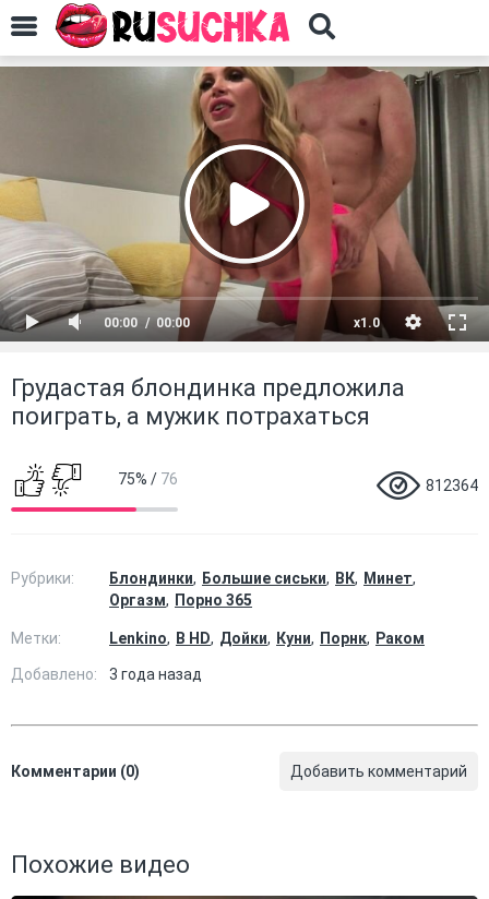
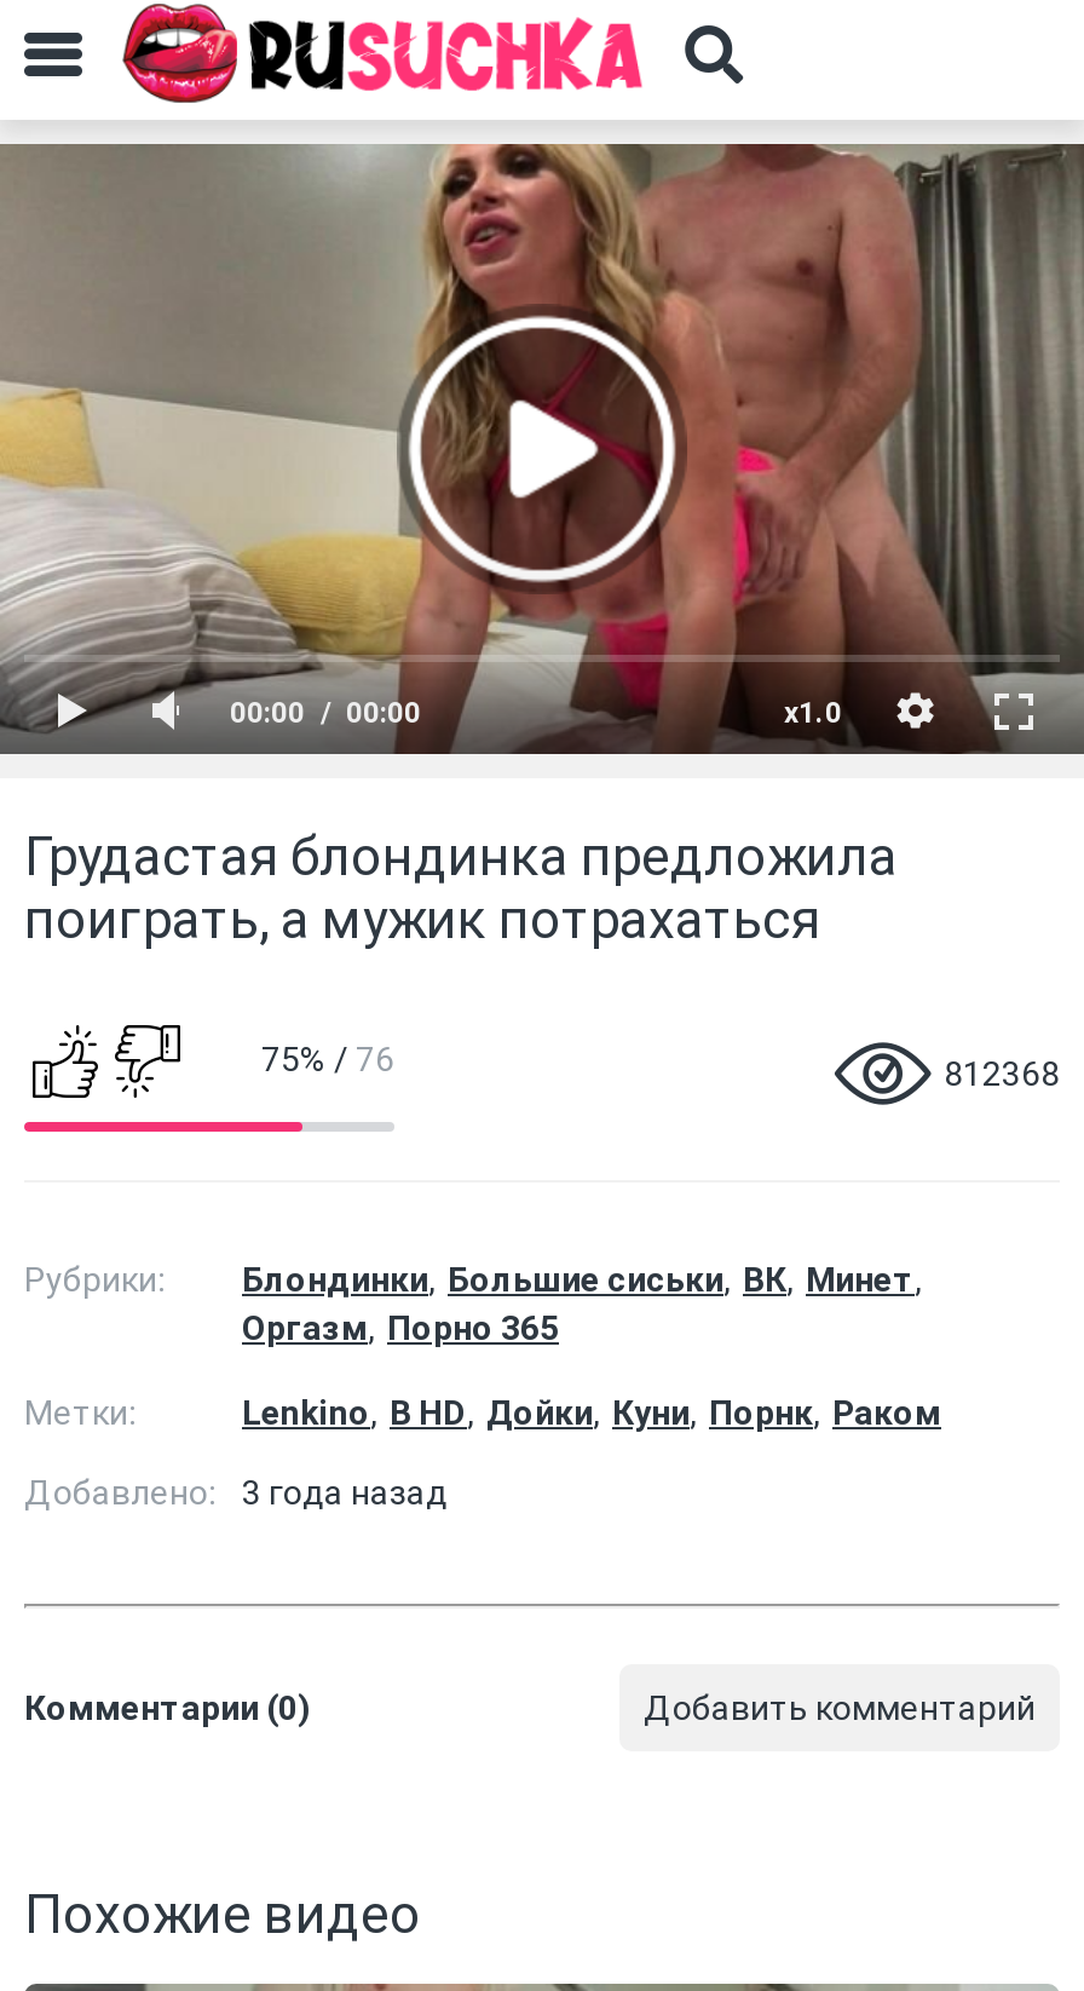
- 812364
+ 812368
